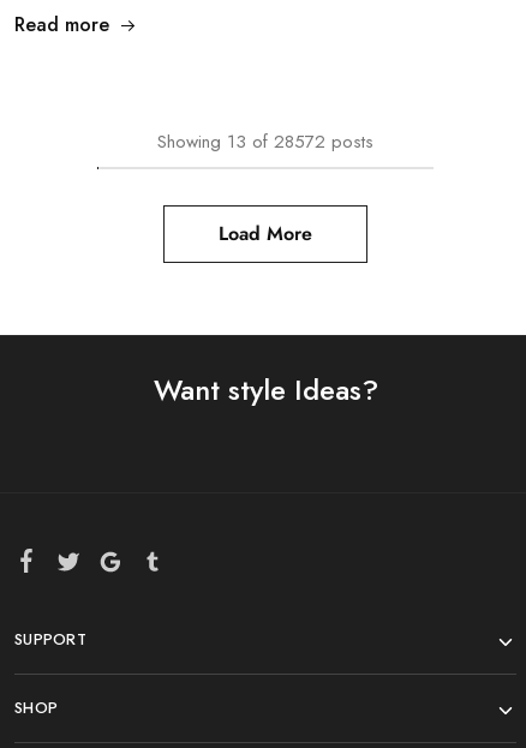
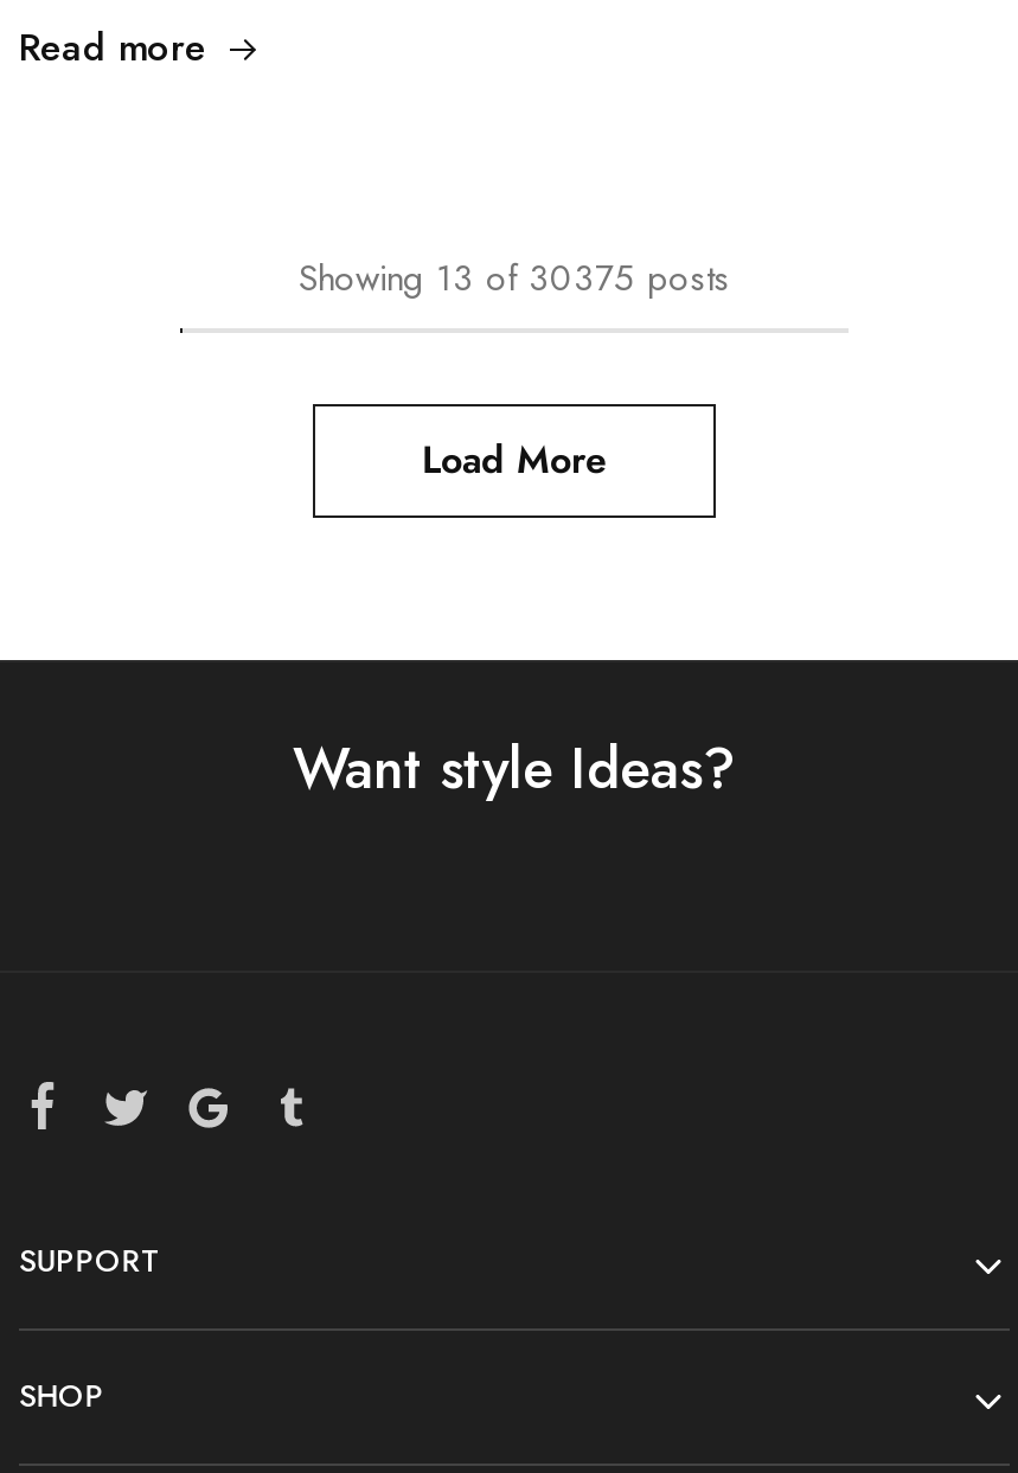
- Showing 13 of 28572 posts
+ Showing 13 of 30375 posts
